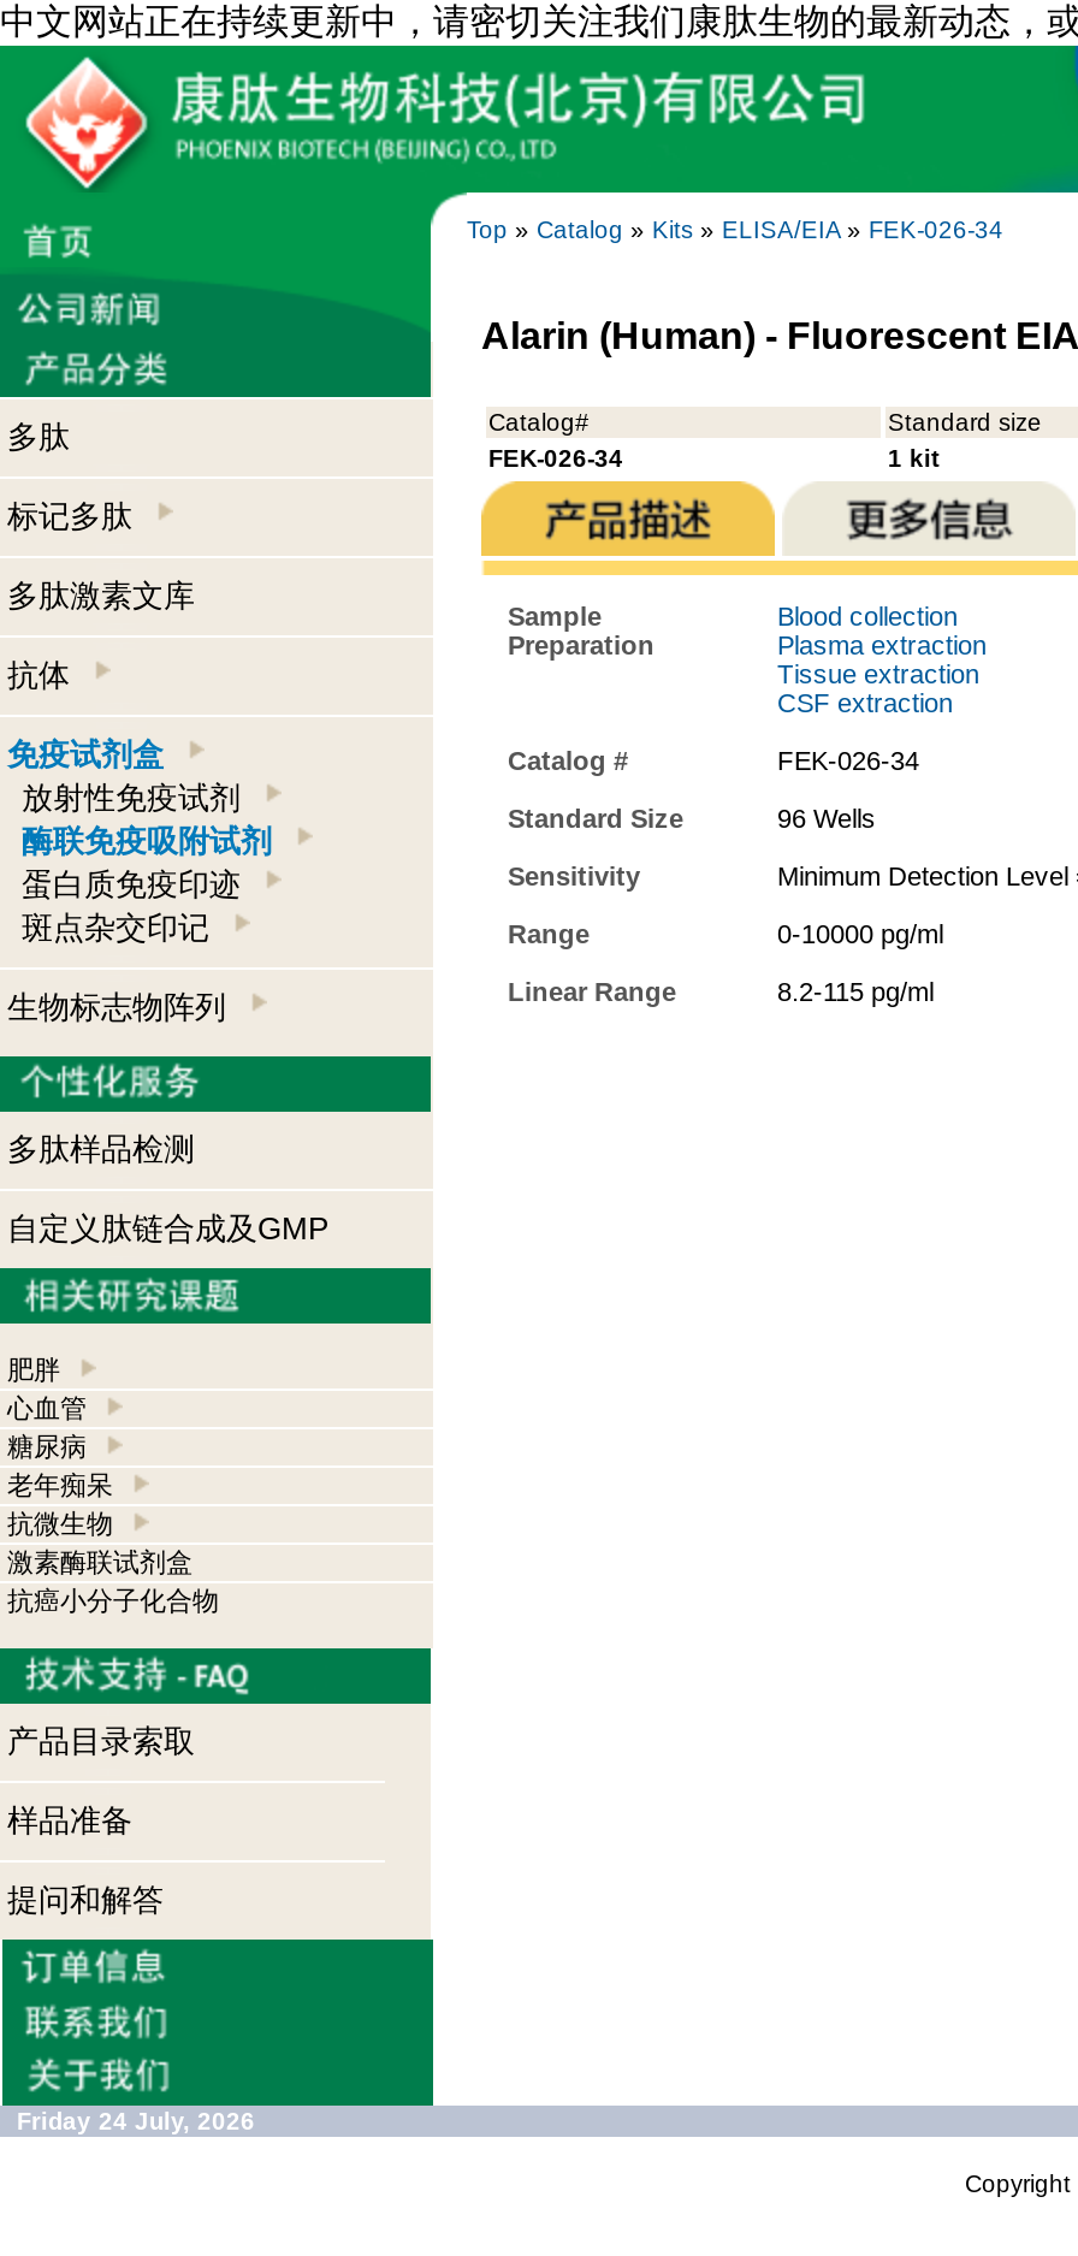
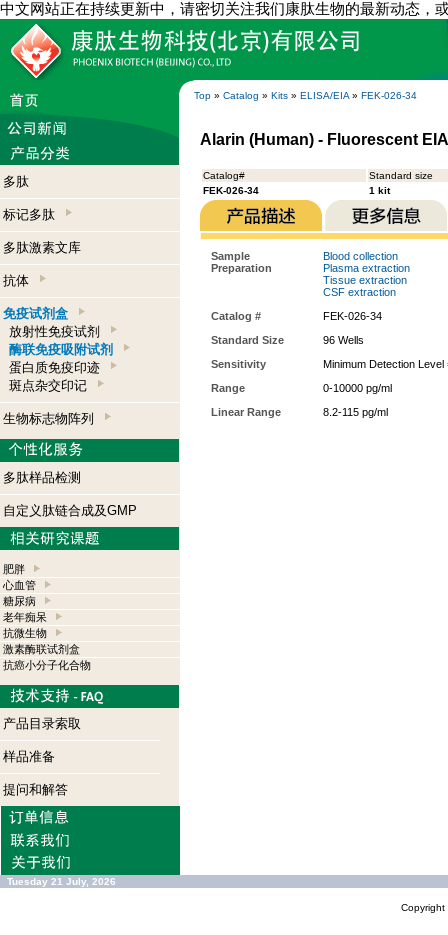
- Friday 24 July, 2026
+ Tuesday 21 July, 2026
